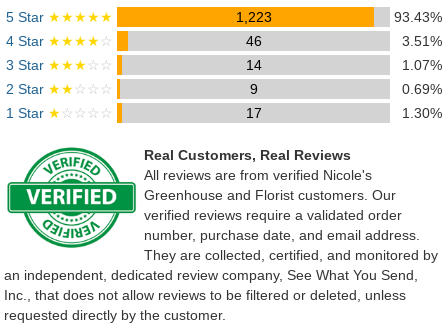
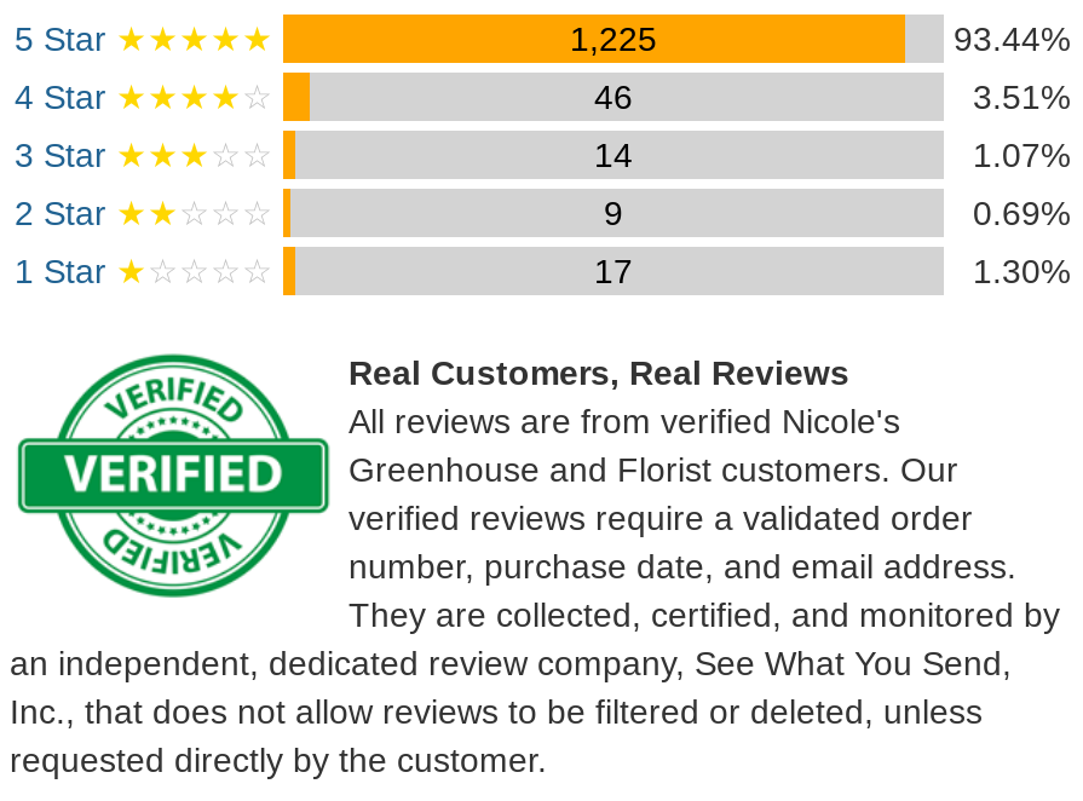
- 1,223
+ 1,225

- 93.43%
+ 93.44%
